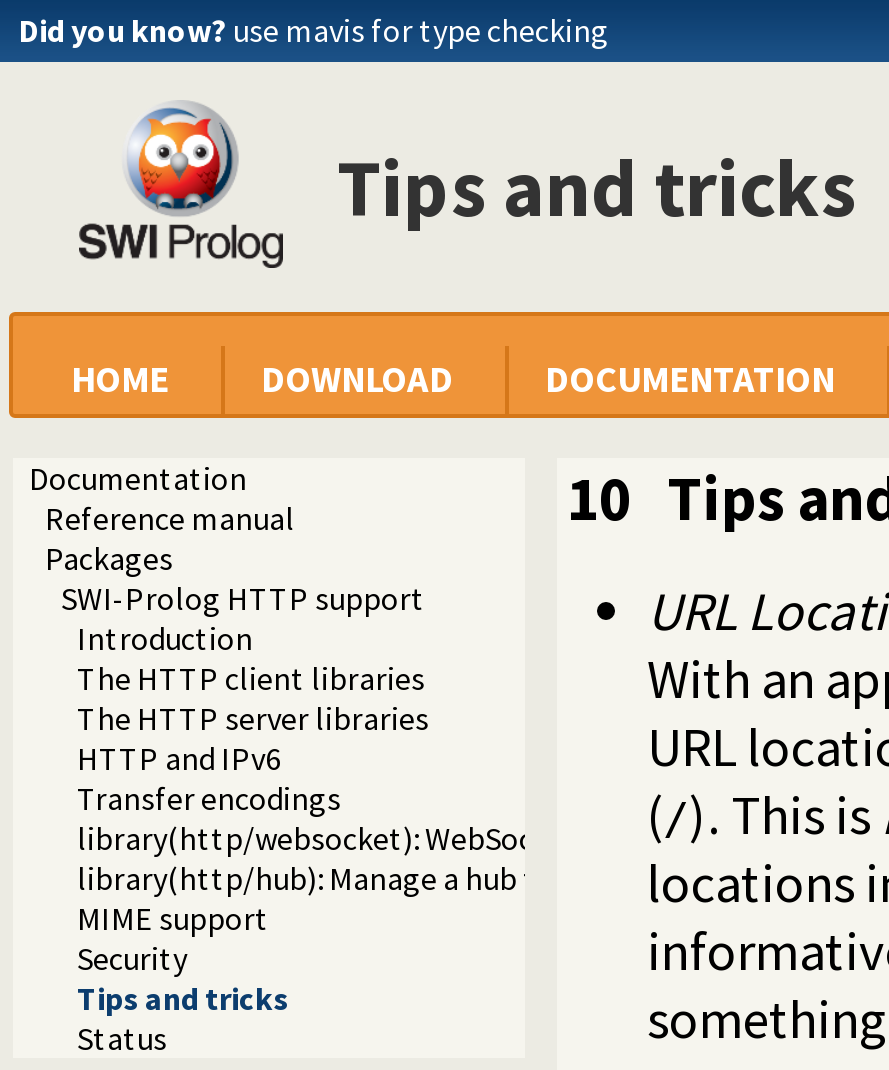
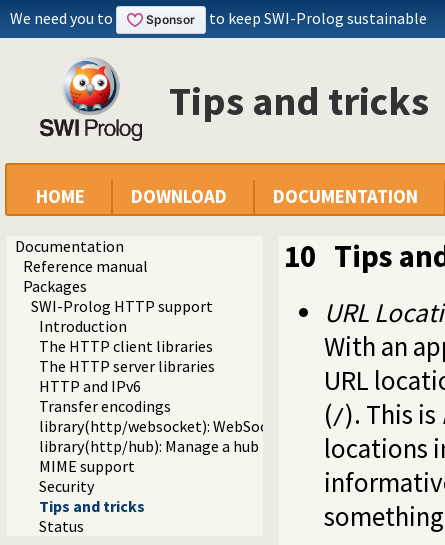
- Did you know? use mavis for type checking
+ We need you to
+ to keep SWI-Prolog sustainable
